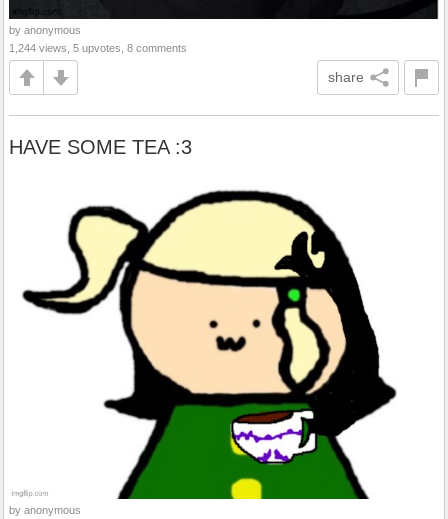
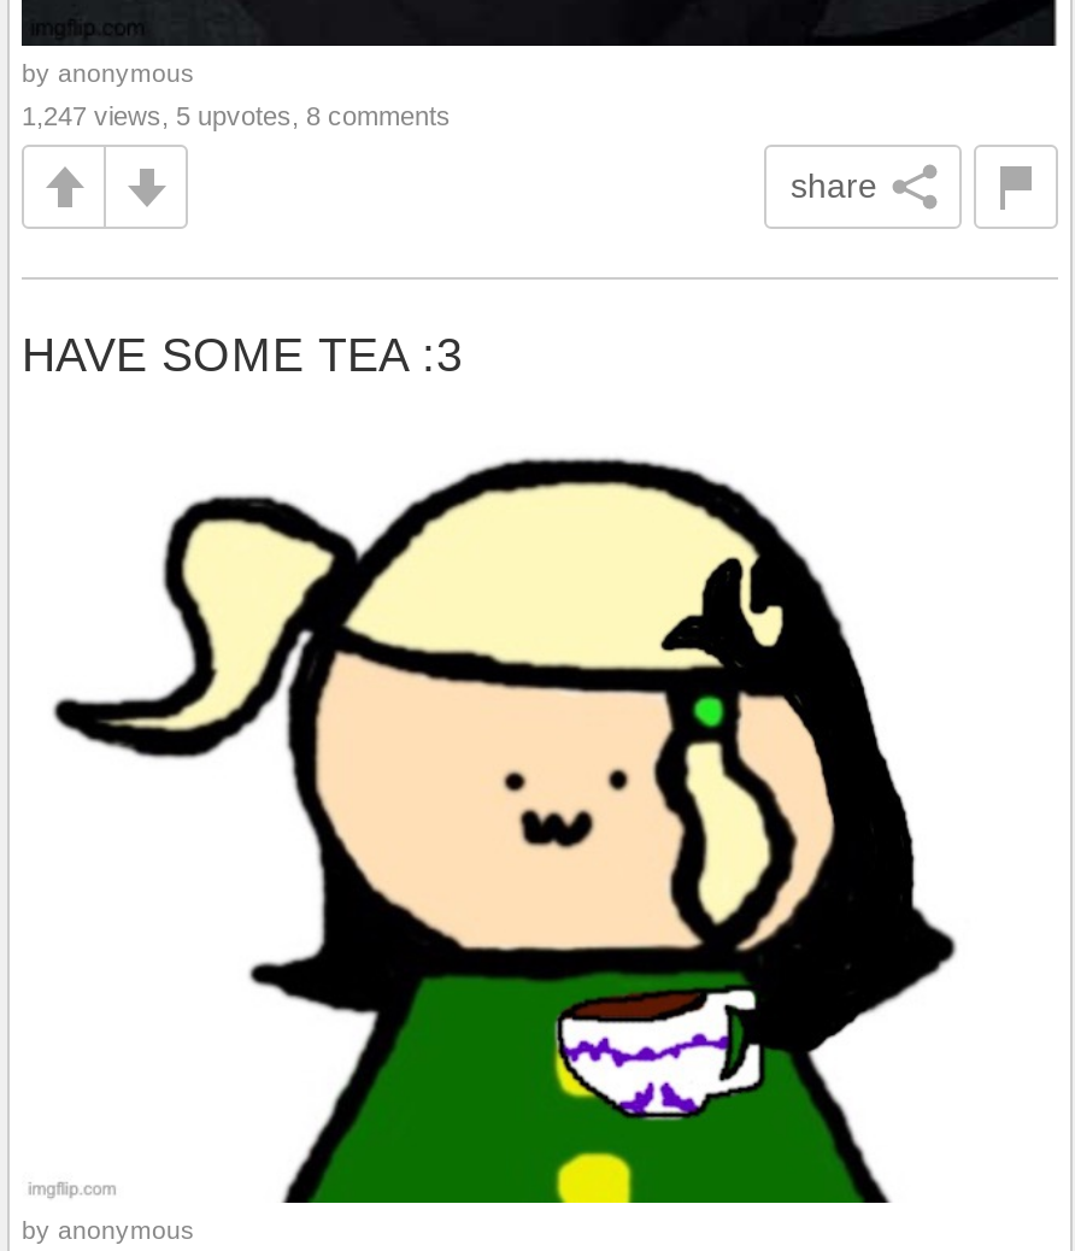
- 1,244 views, 5 upvotes, 8 comments
+ 1,247 views, 5 upvotes, 8 comments
